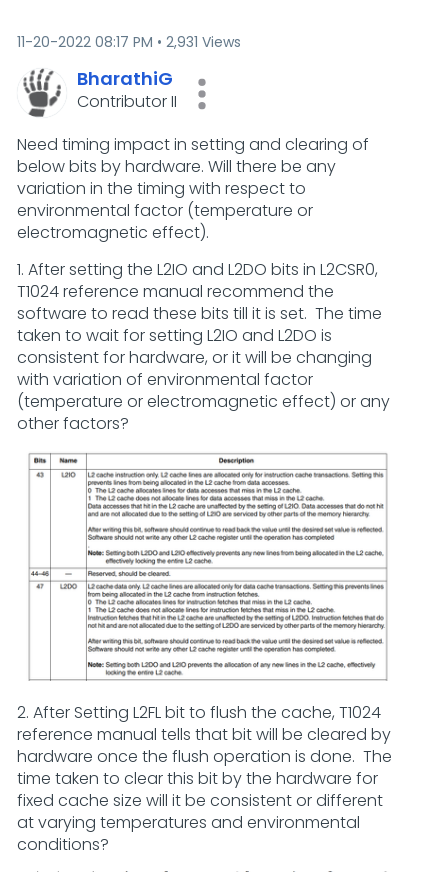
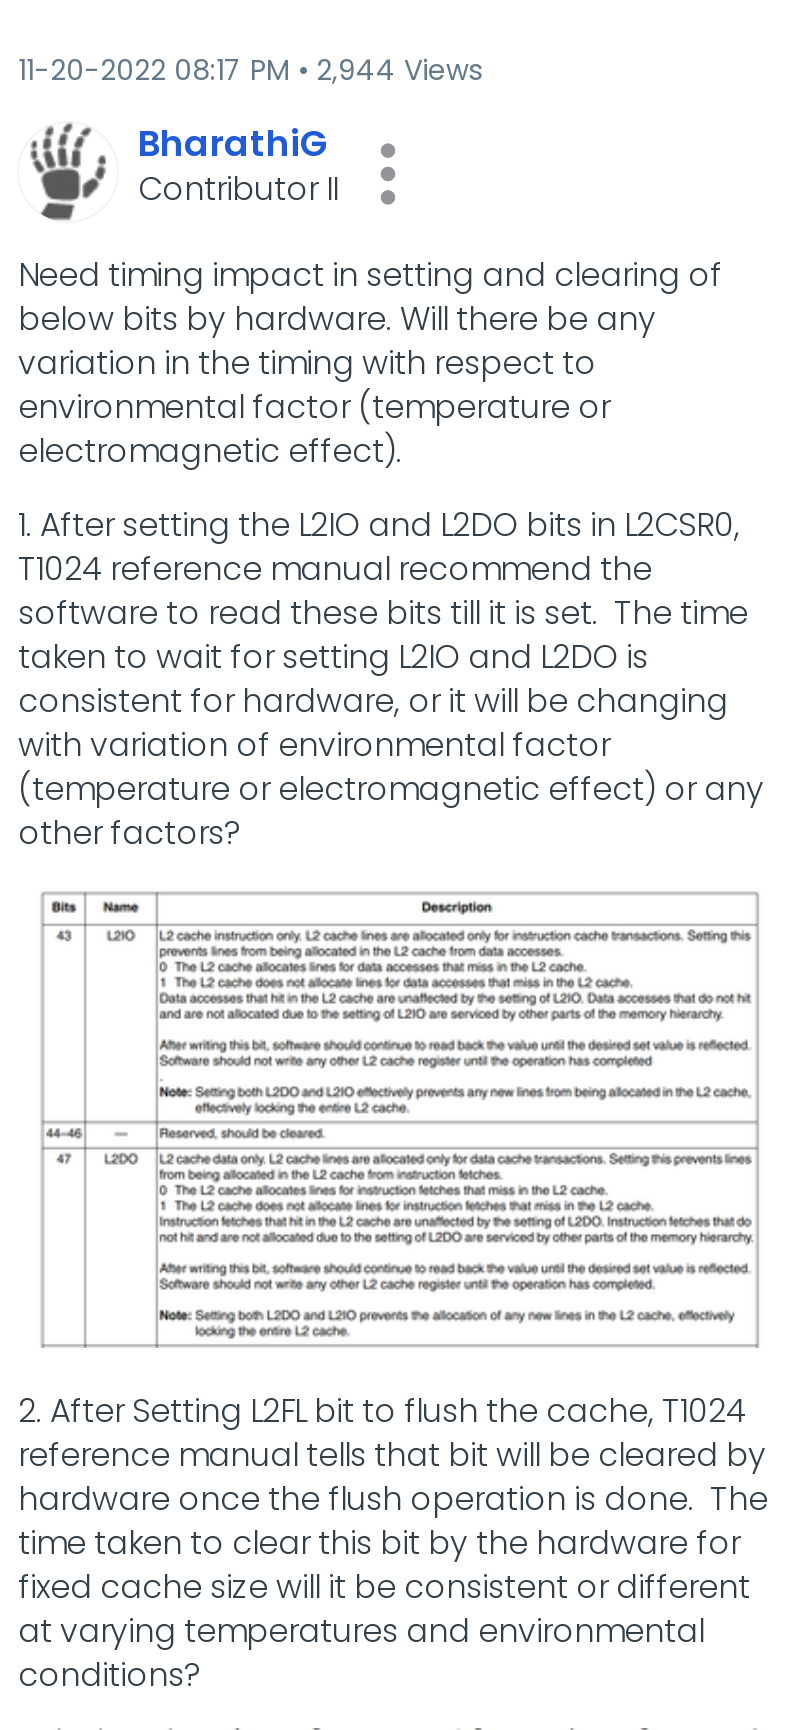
- 11-20-2022 08:17 PM 2,931 Views
+ 11-20-2022 08:17 PM 2,944 Views
